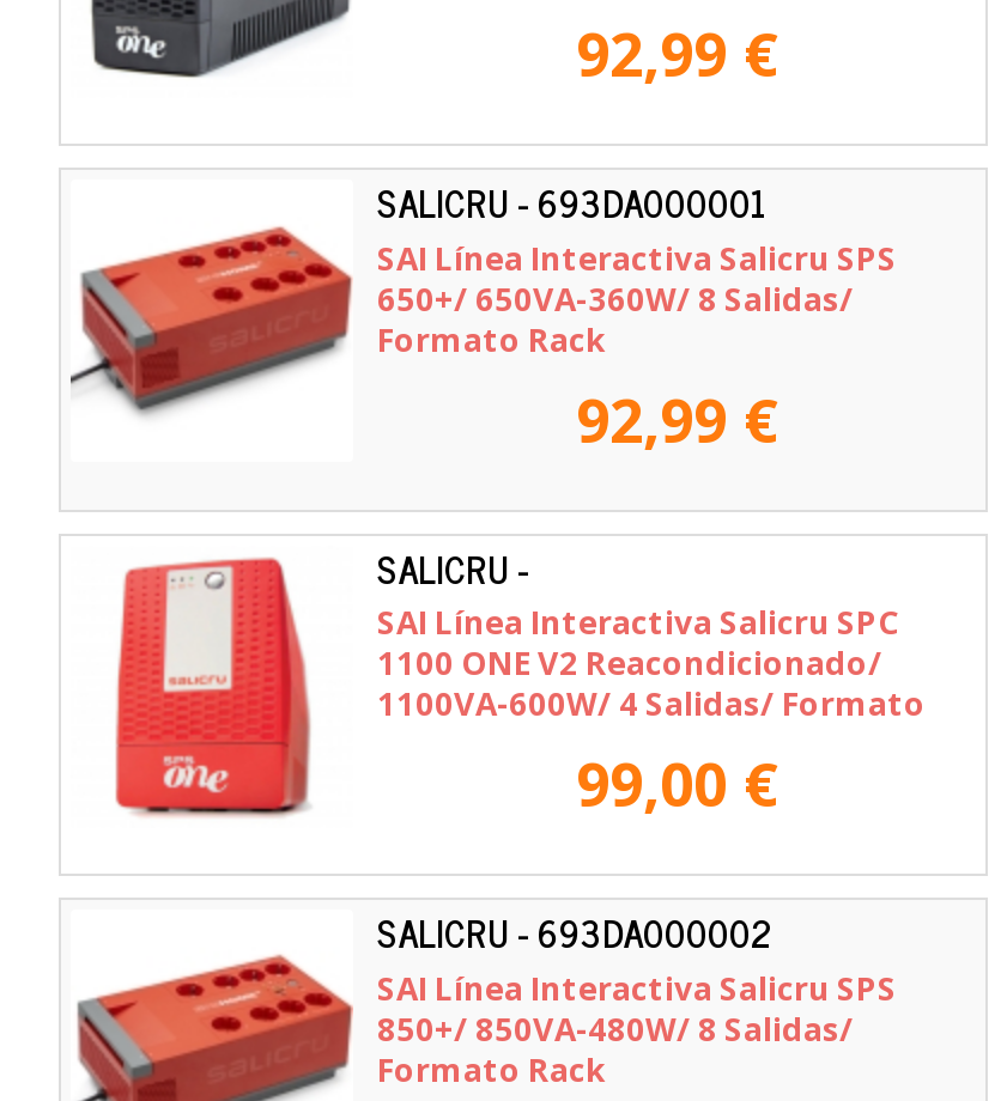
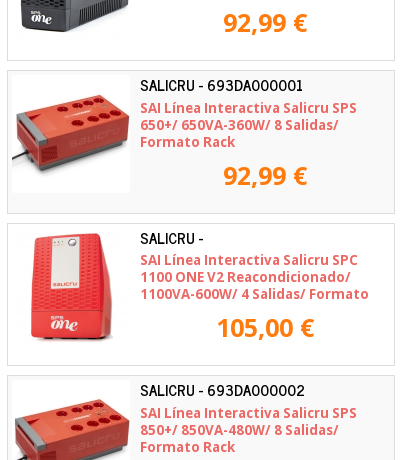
- 99,00 €
+ 105,00 €
